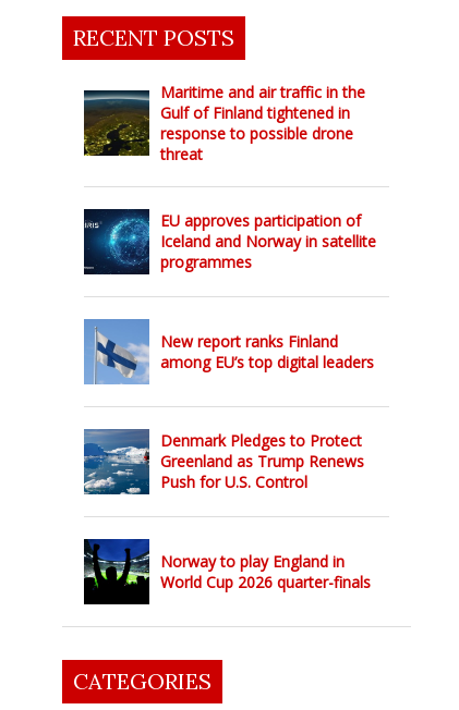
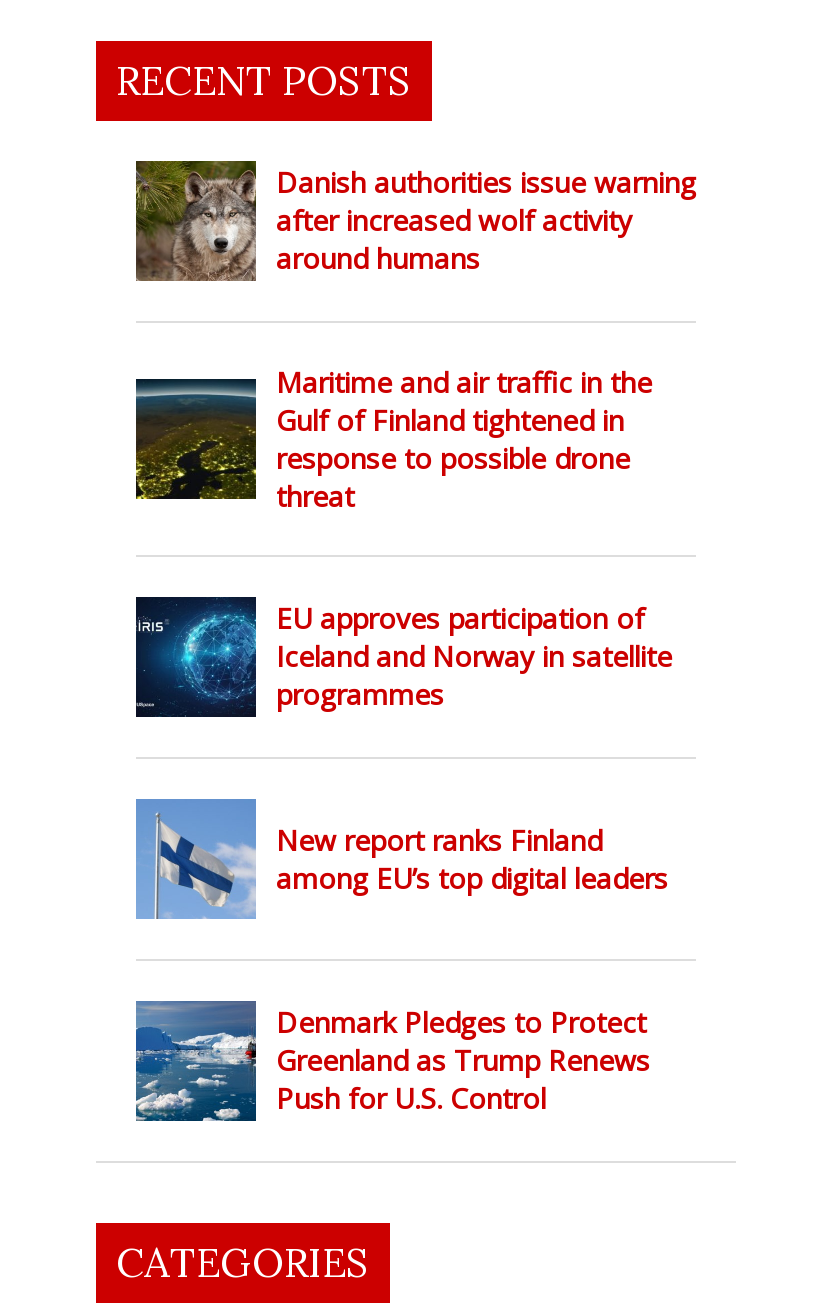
+ [image]
+ Danish authorities issue warning
+ after increased wolf activity
+ around humans

moved down: [image] | Maritime and air traffic in the | Gulf of Finland tightened in | ... | Greenland as Trump Renews | Push for U.S. Control

- [image]
- Norway to play England in
- World Cup 2026 quarter-finals
